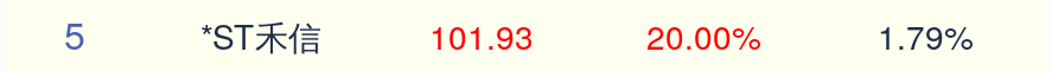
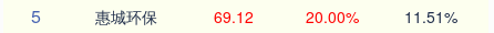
- *ST禾信
- 101.93
+ 惠城环保
+ 69.12

- 1.79%
+ 11.51%
